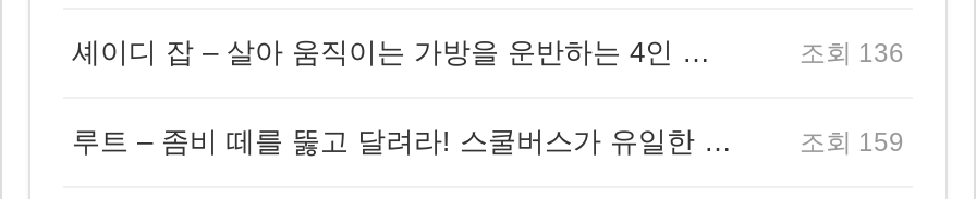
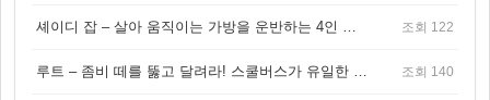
- 조회 136
+ 조회 122

- 조회 159
+ 조회 140
